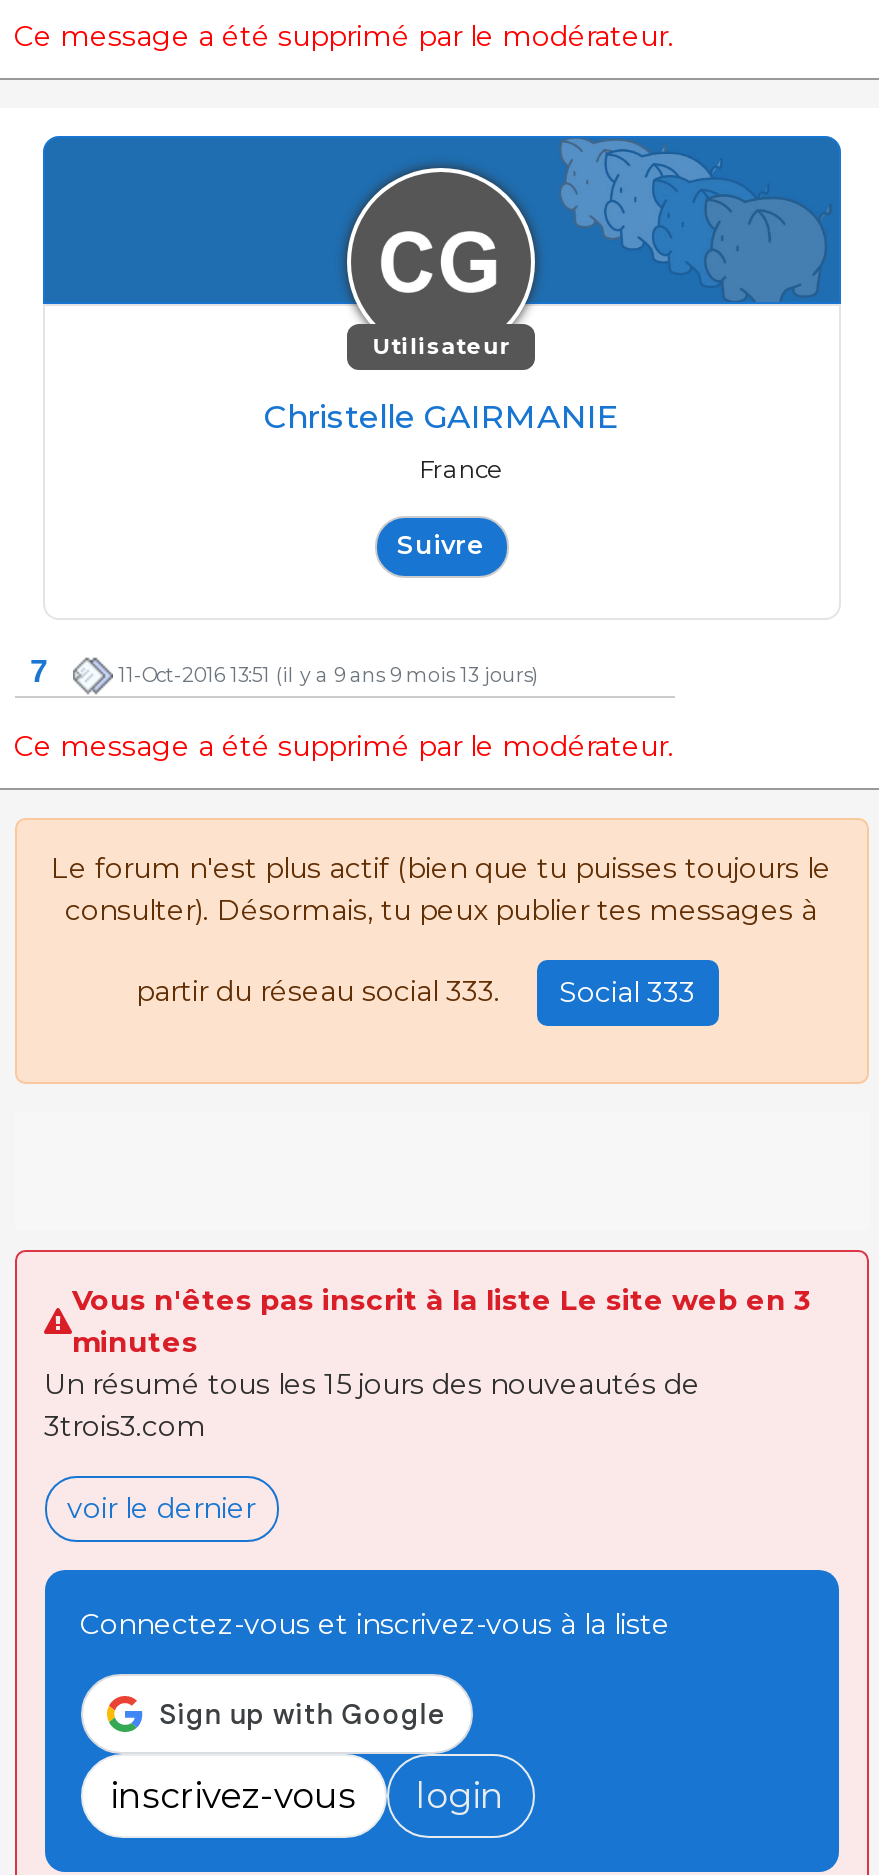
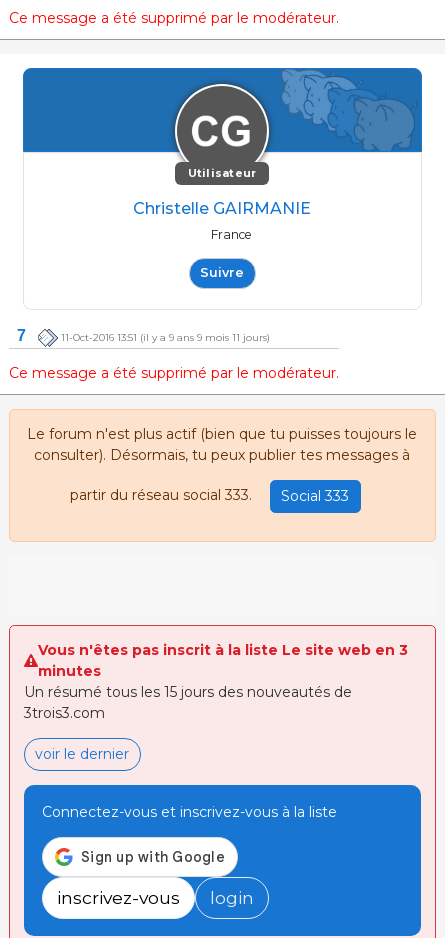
- 11-Oct-2016 13:51 (il y a 9 ans 9 mois 13 jours)
+ 11-Oct-2016 13:51 (il y a 9 ans 9 mois 11 jours)
